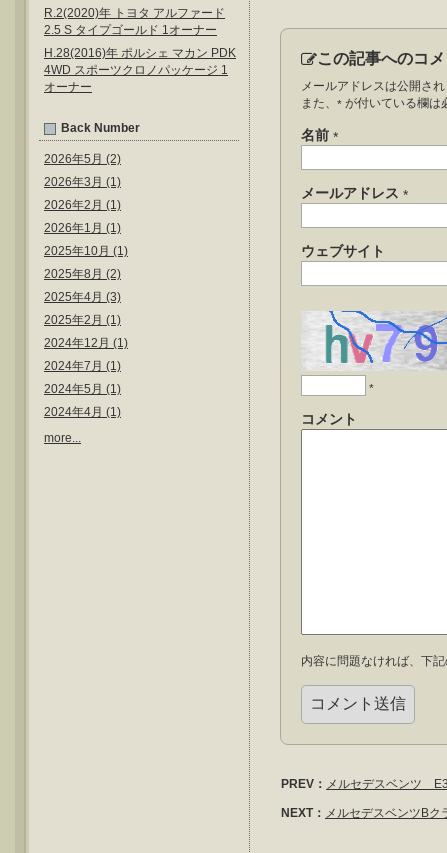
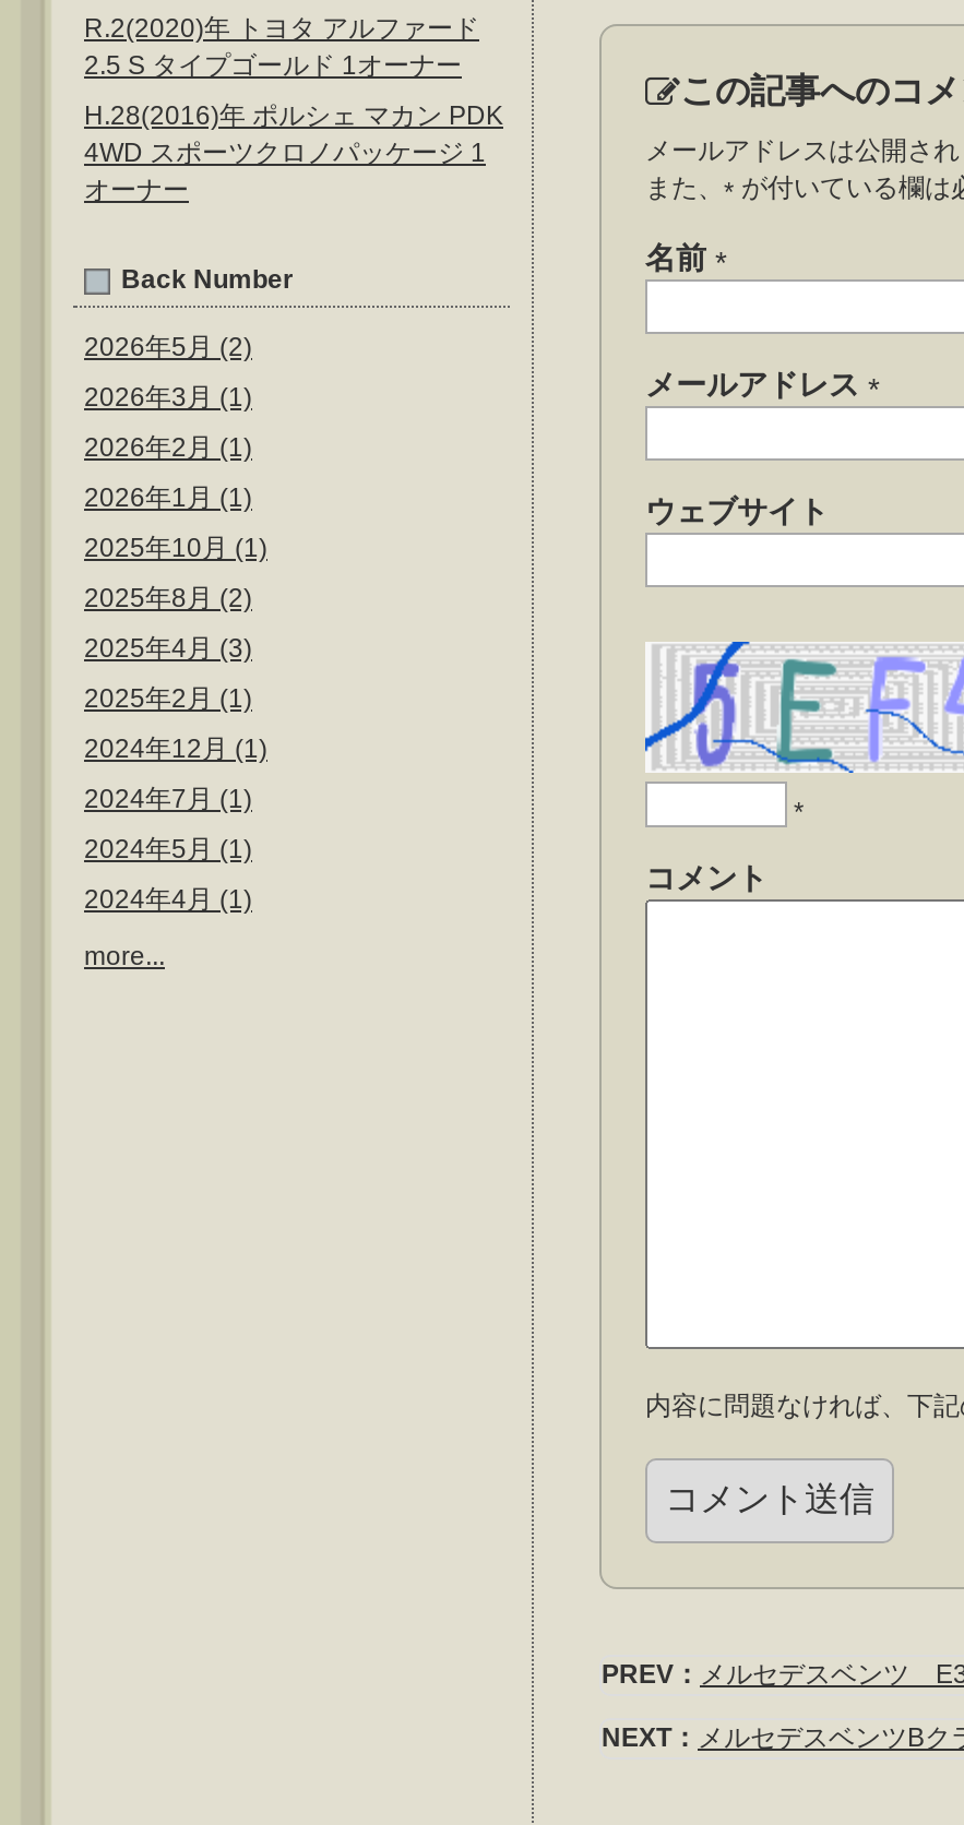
- [image]
+ [image]
